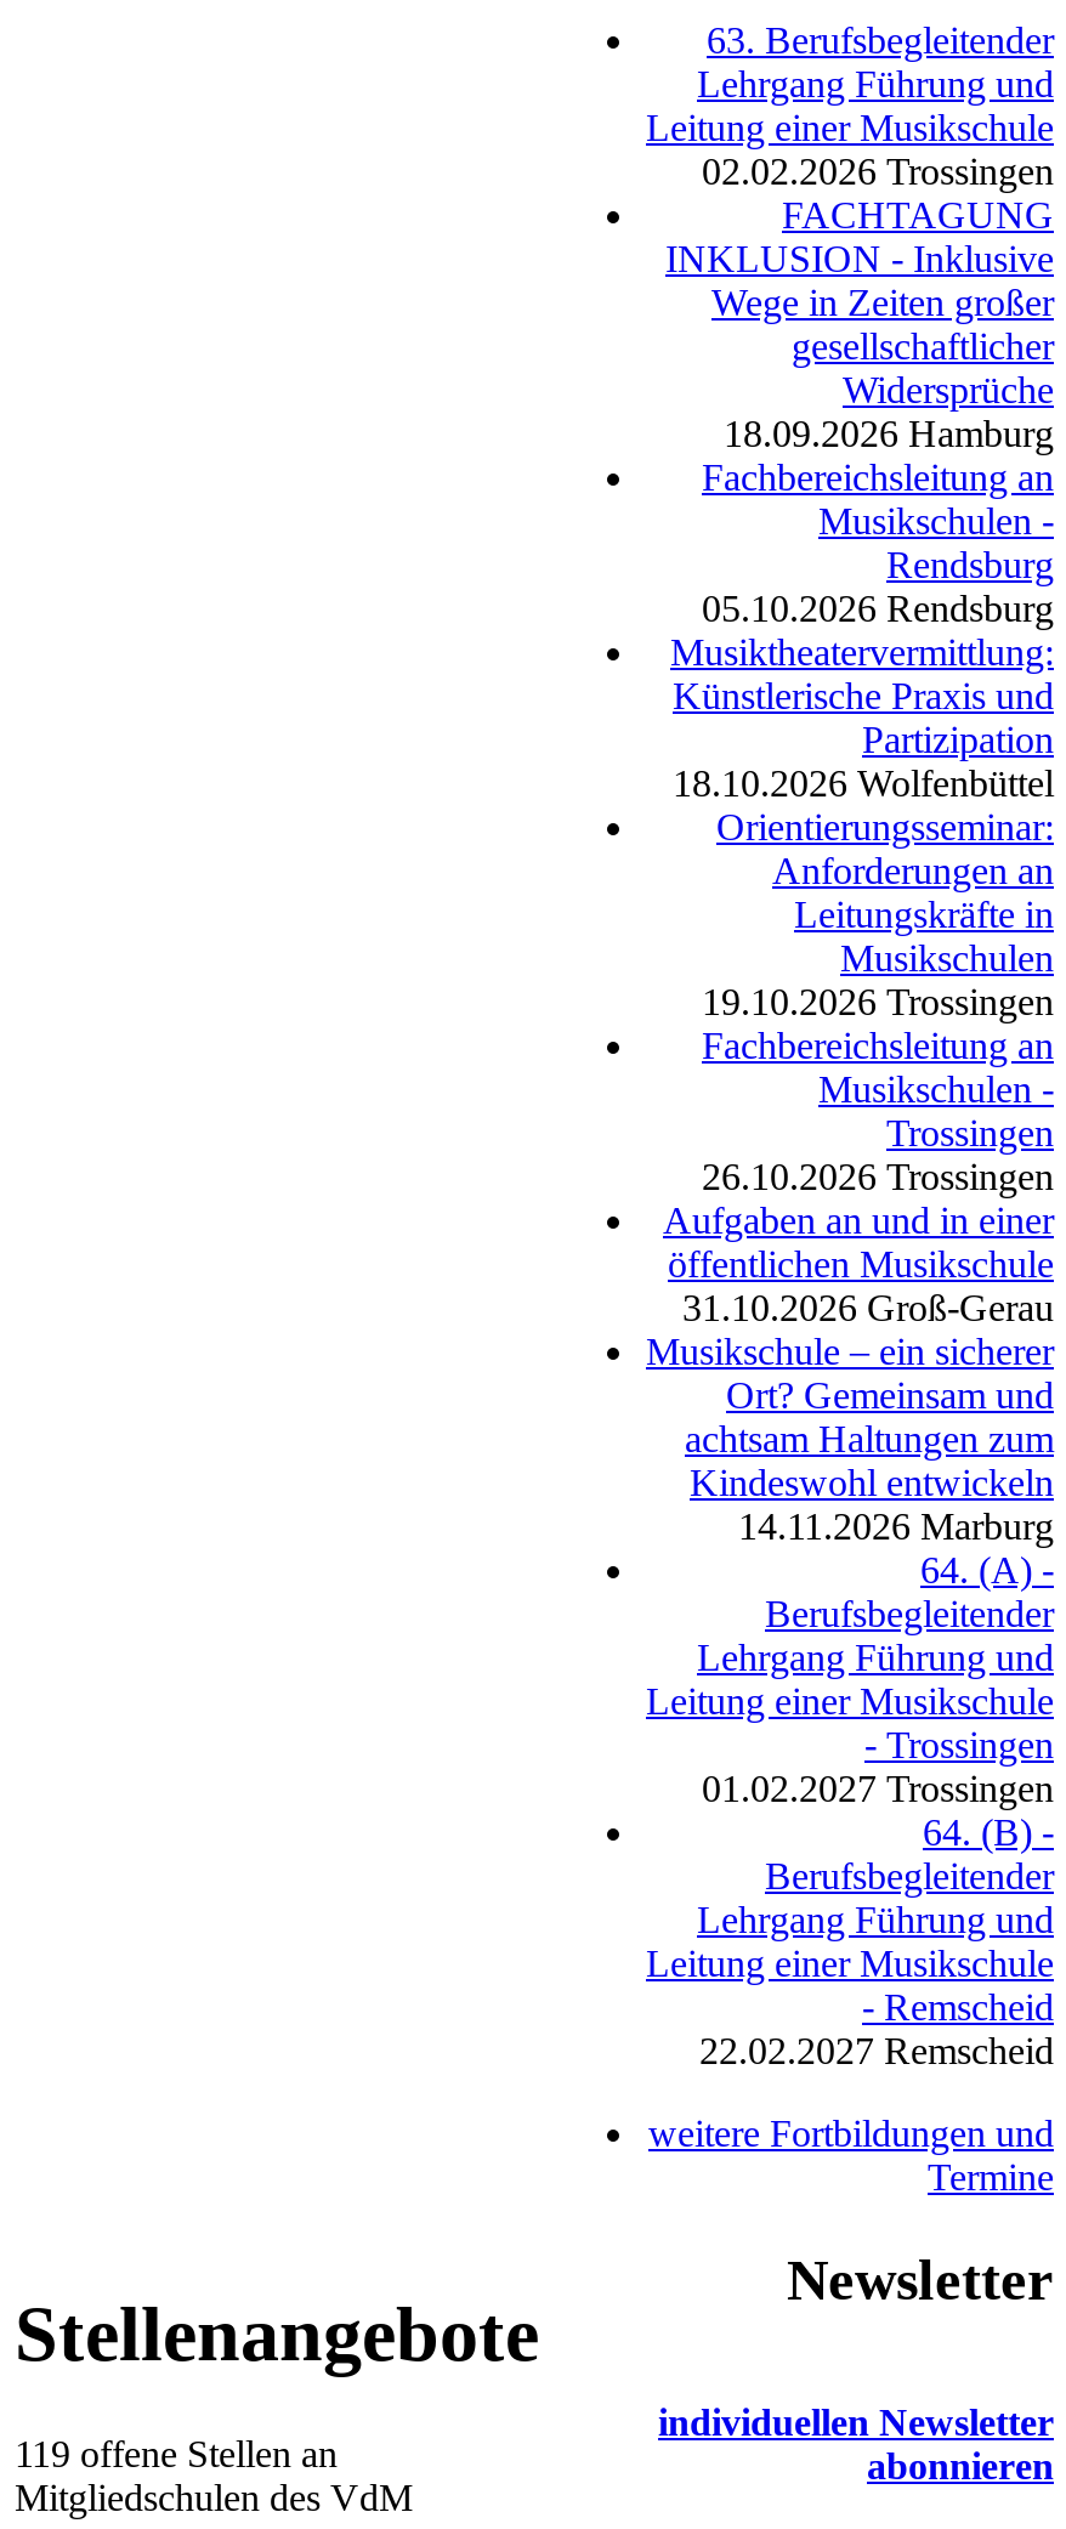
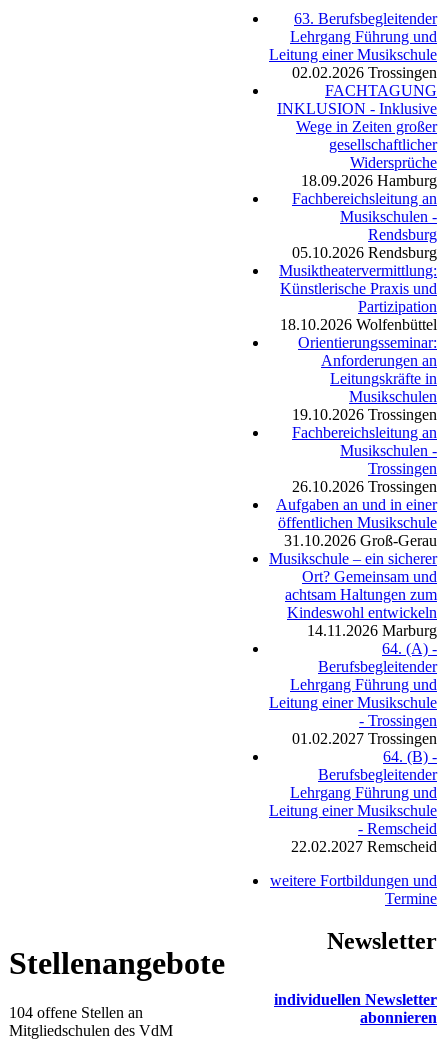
- 119 offene Stellen an
+ 104 offene Stellen an
